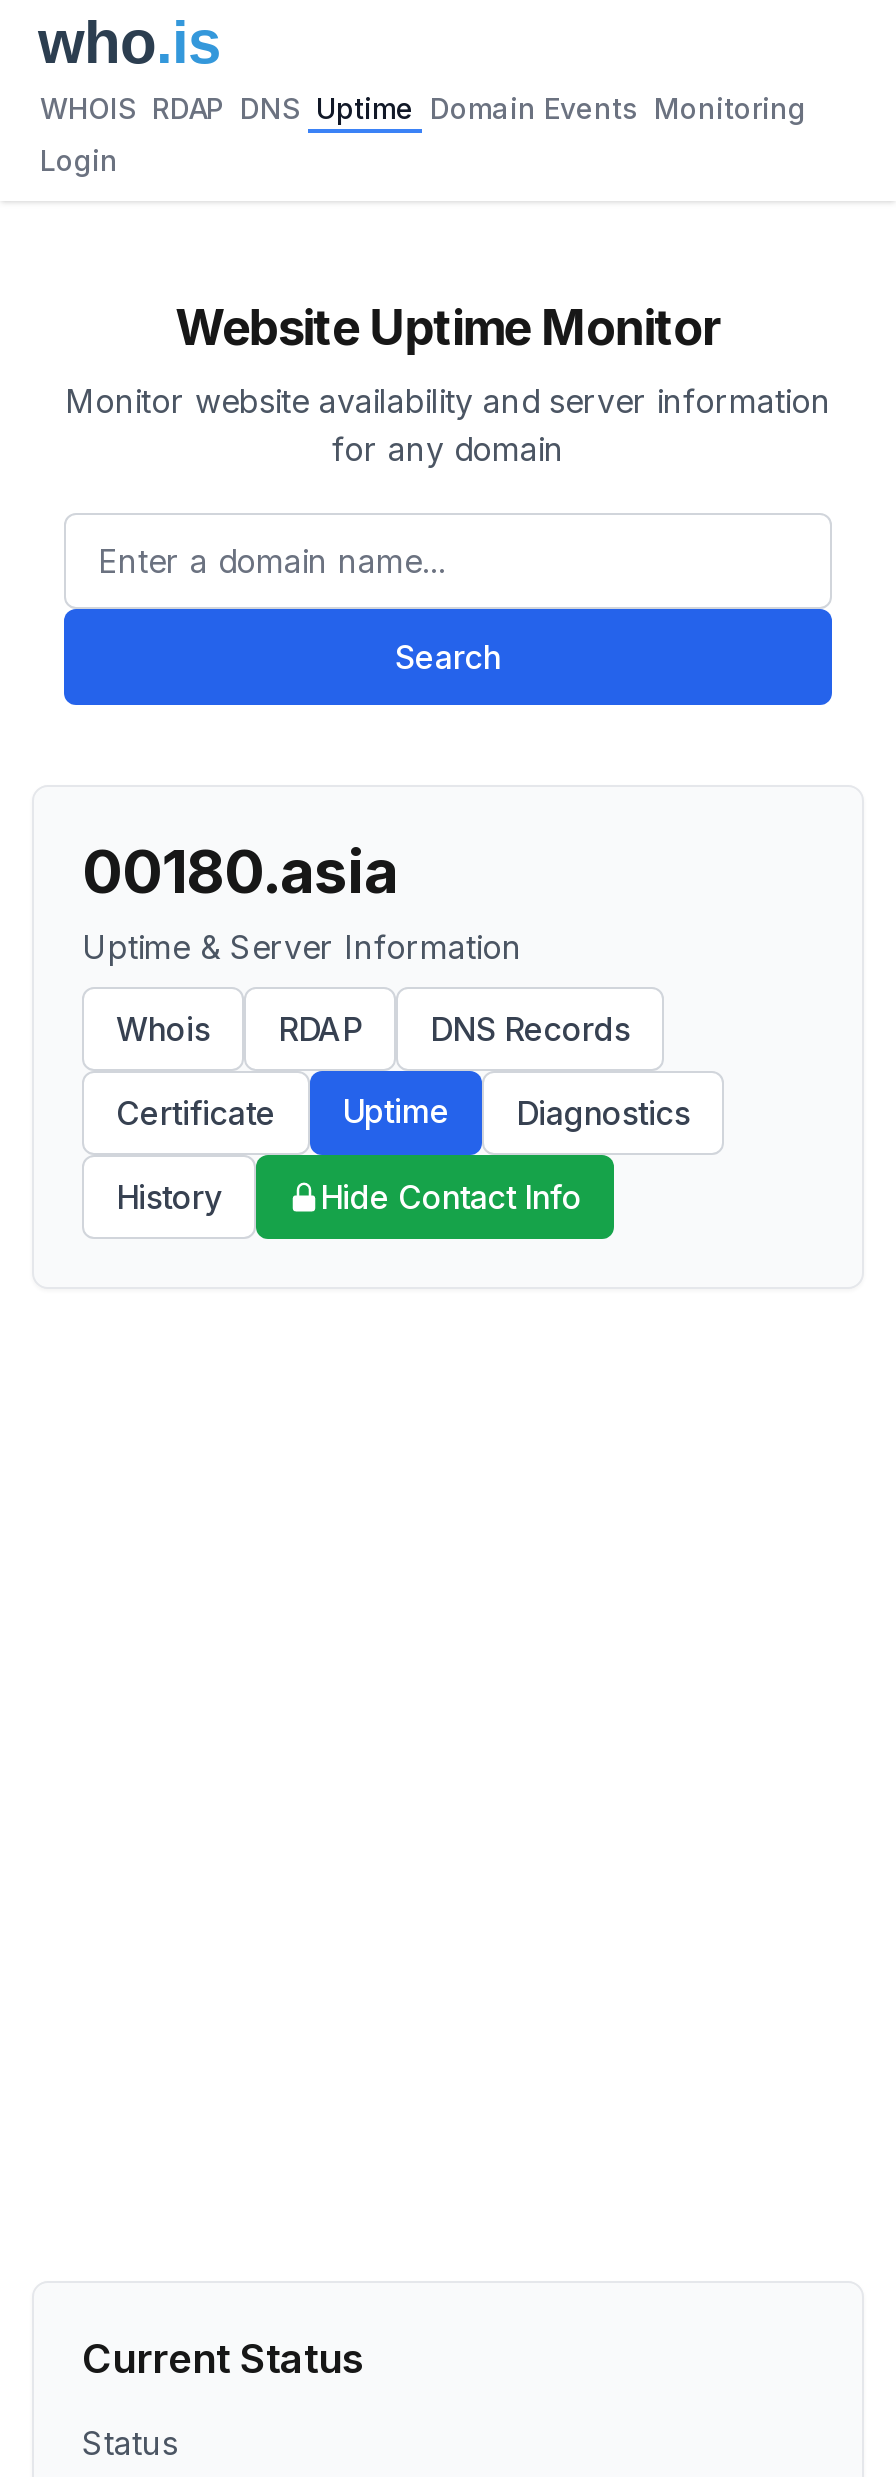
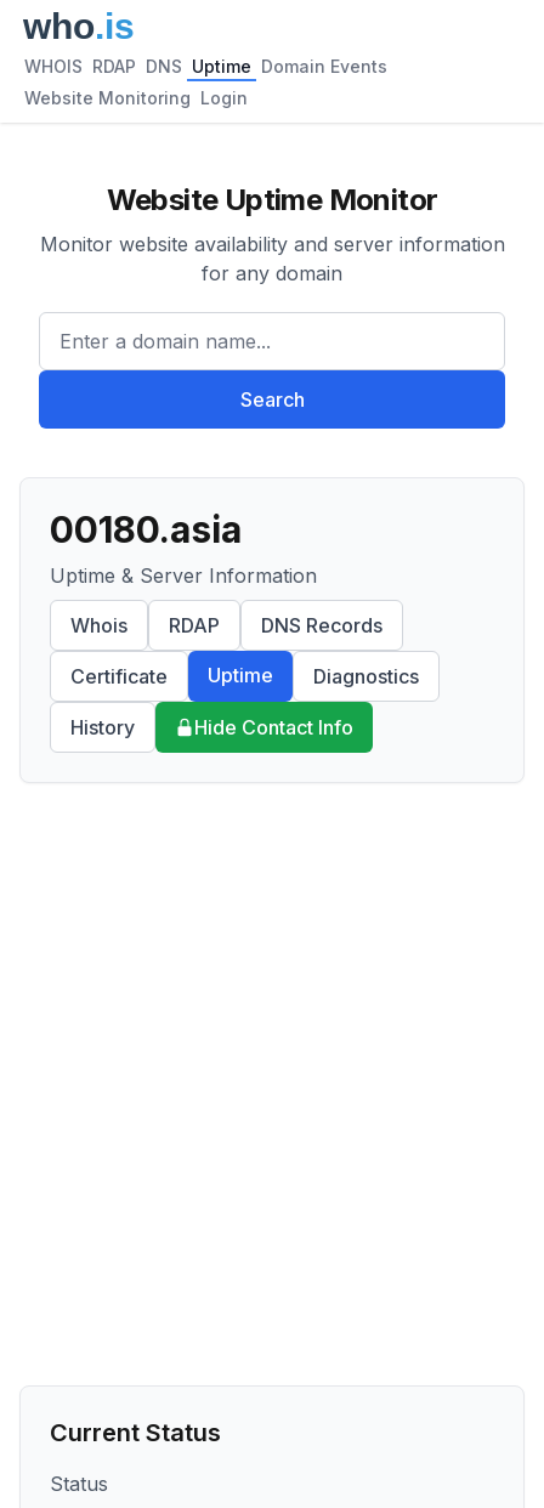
- WHOIS RDAP DNS Uptime Domain Events Monitoring
+ WHOIS RDAP DNS Uptime Domain Events

- Login
+ Website Monitoring Login
